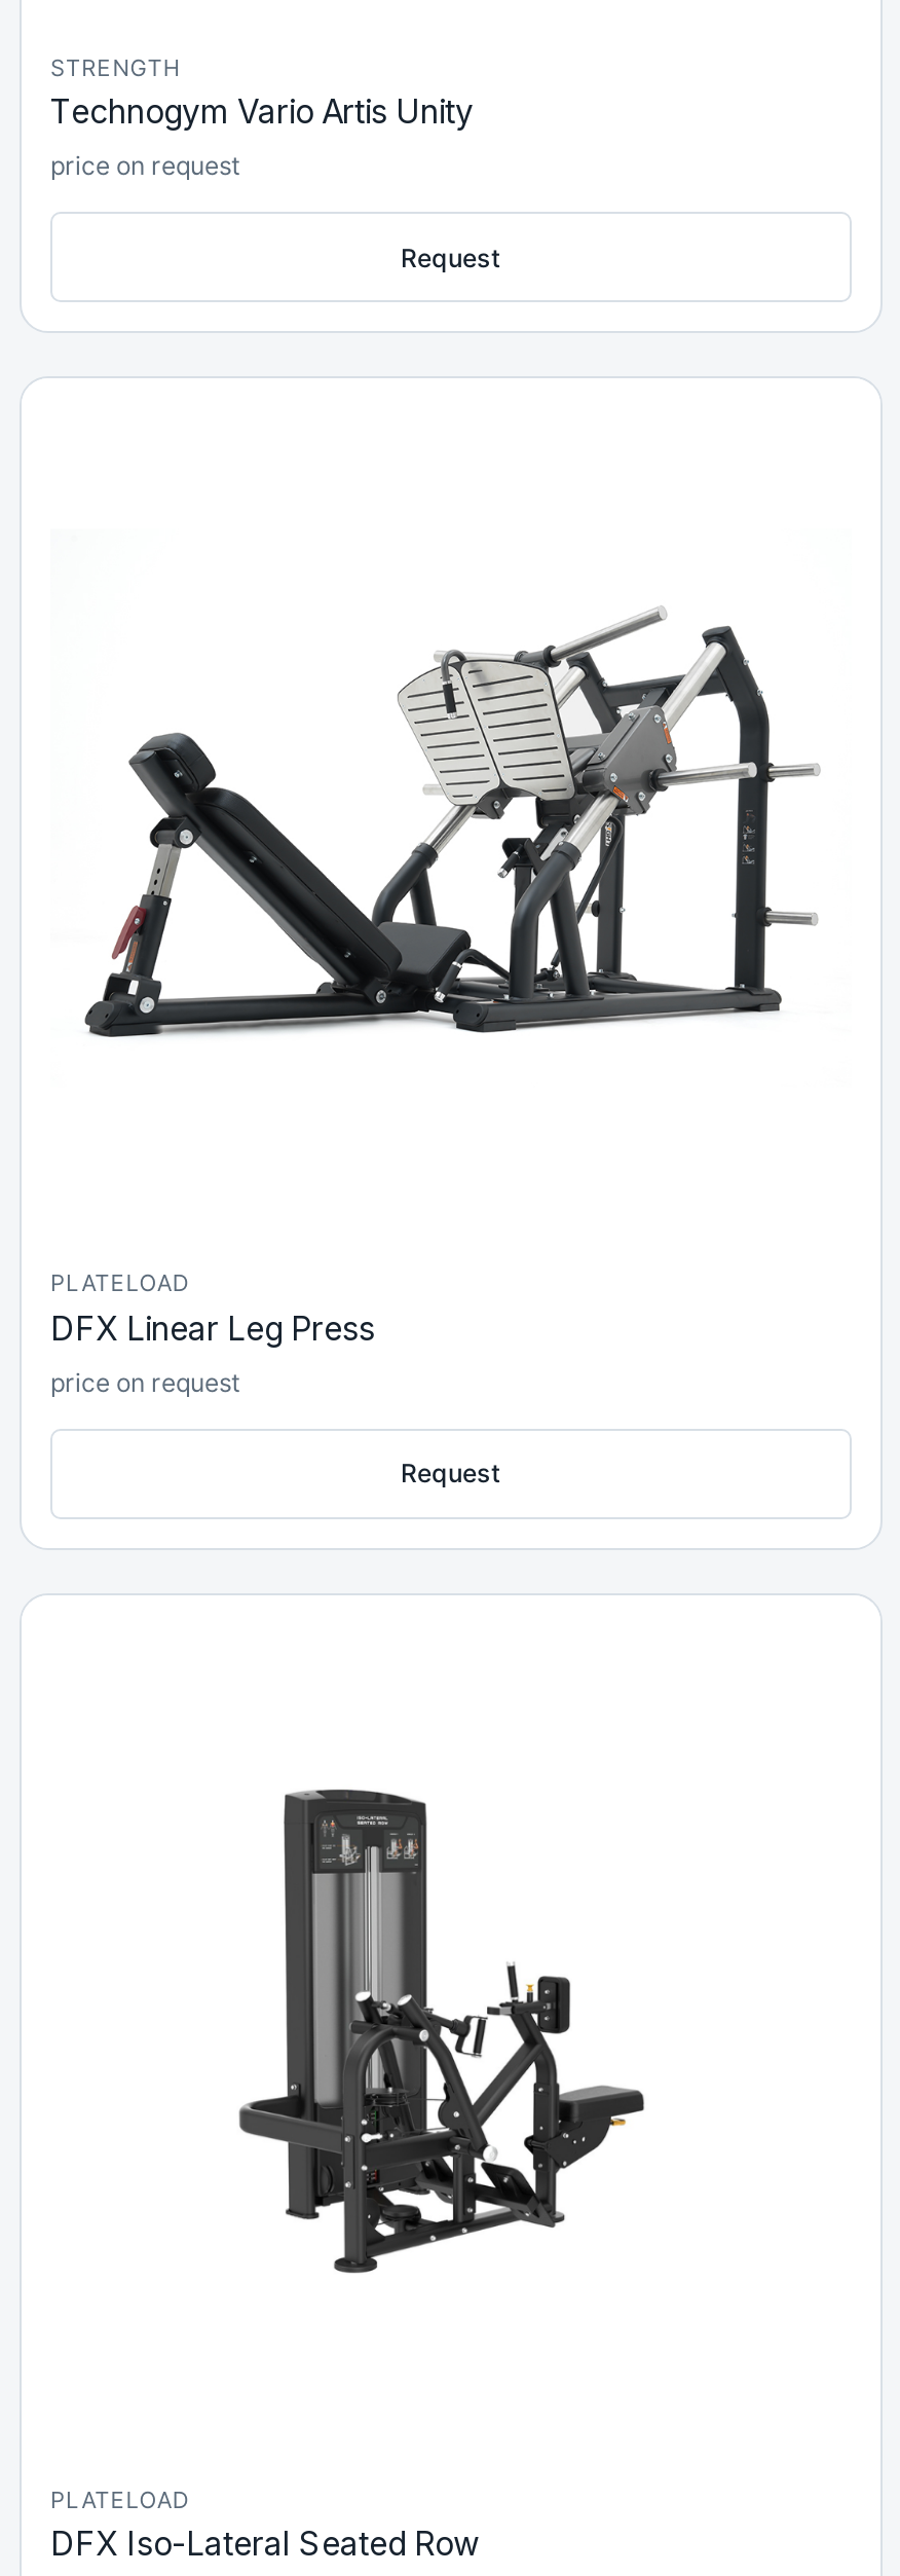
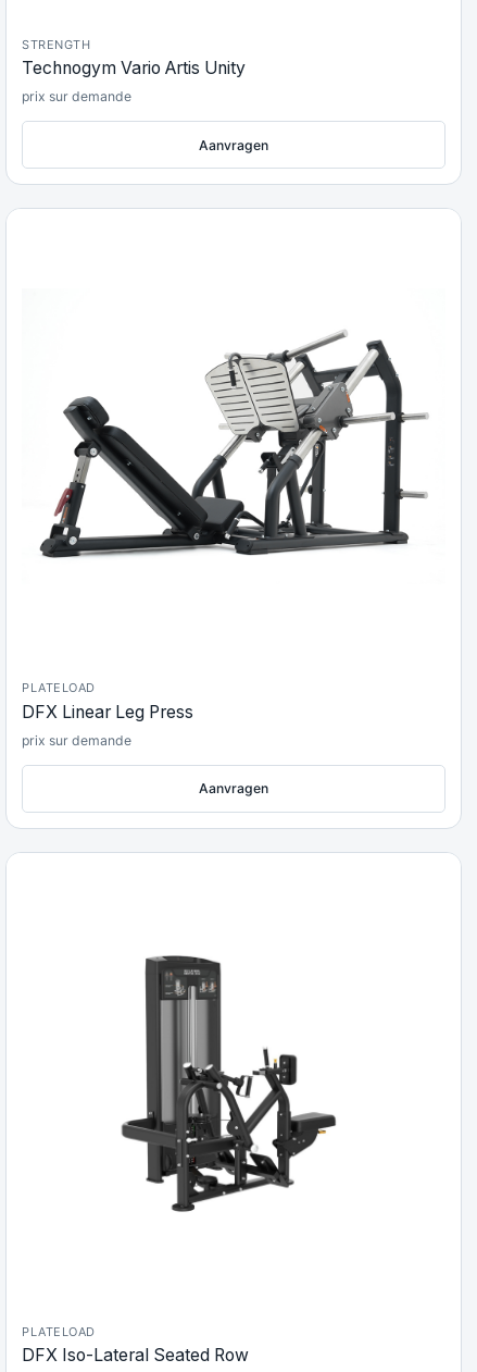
- price on request
+ prix sur demande

- Request
+ Aanvragen

- price on request
+ prix sur demande

- Request
+ Aanvragen
